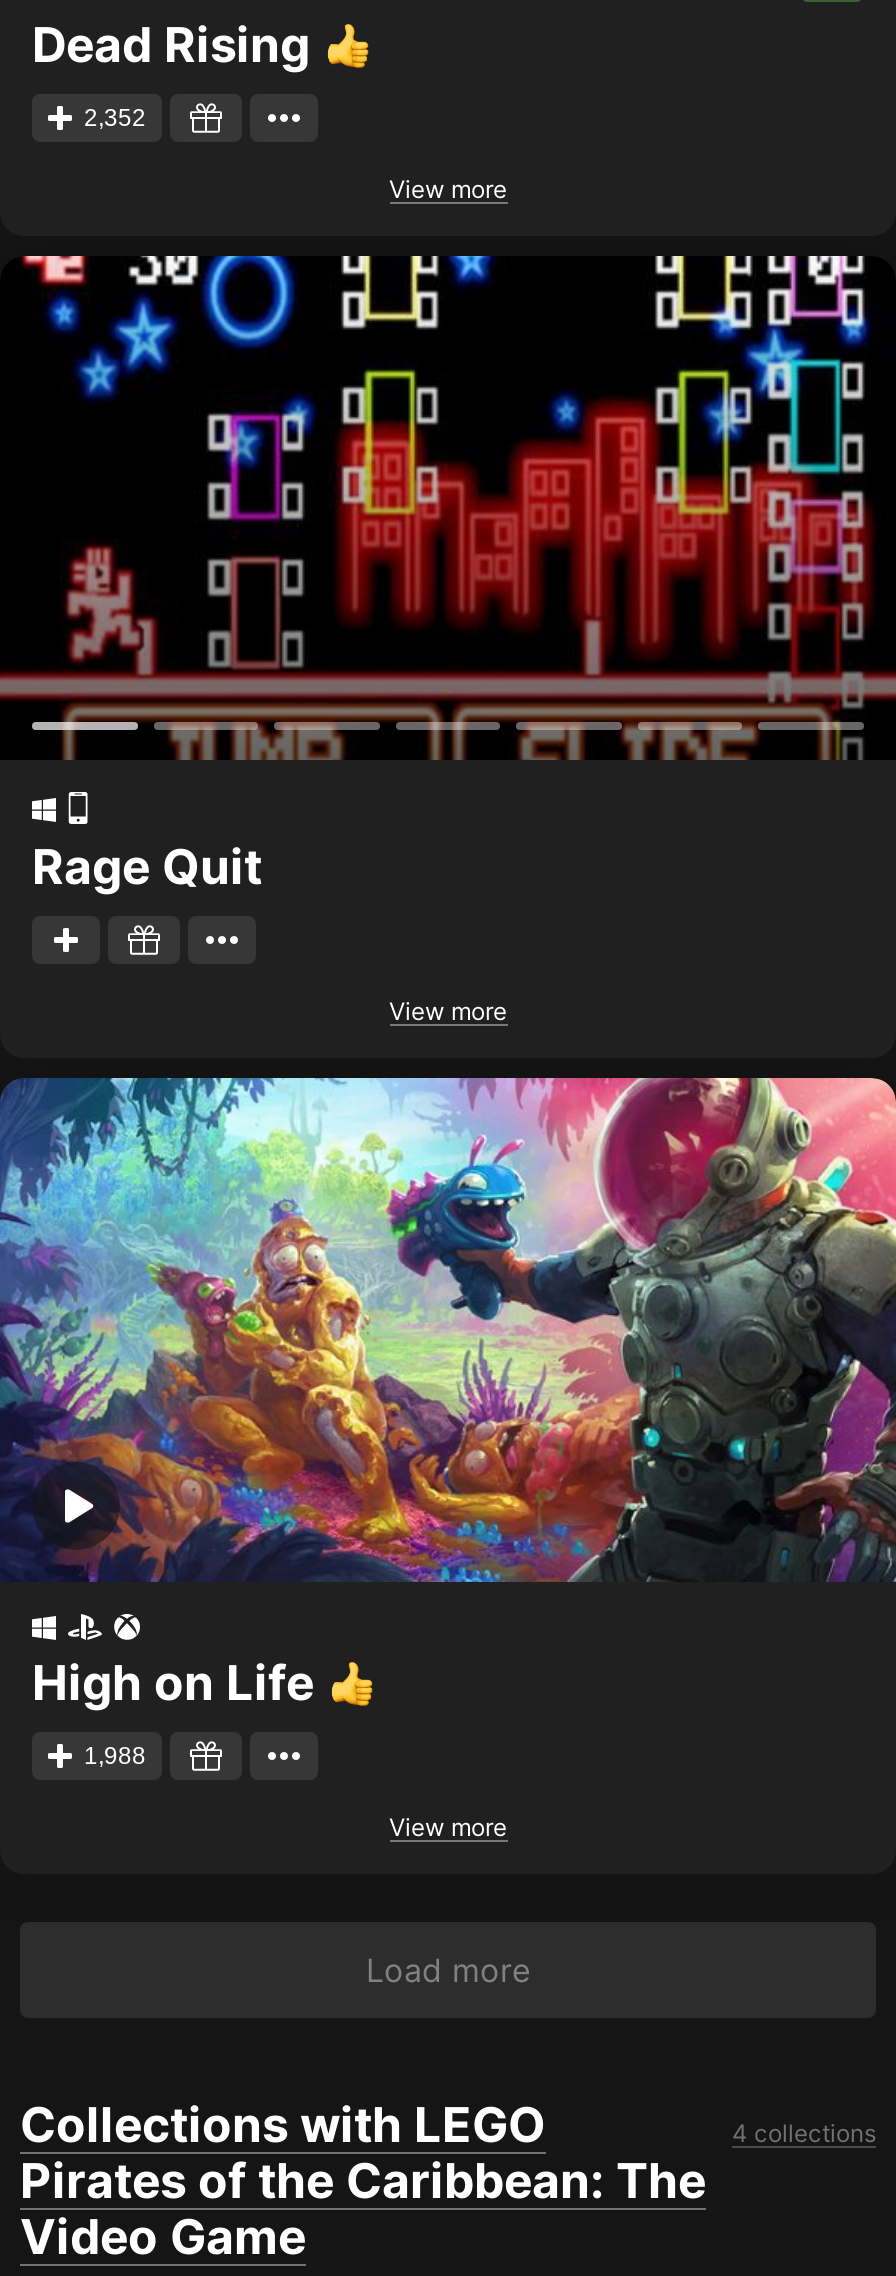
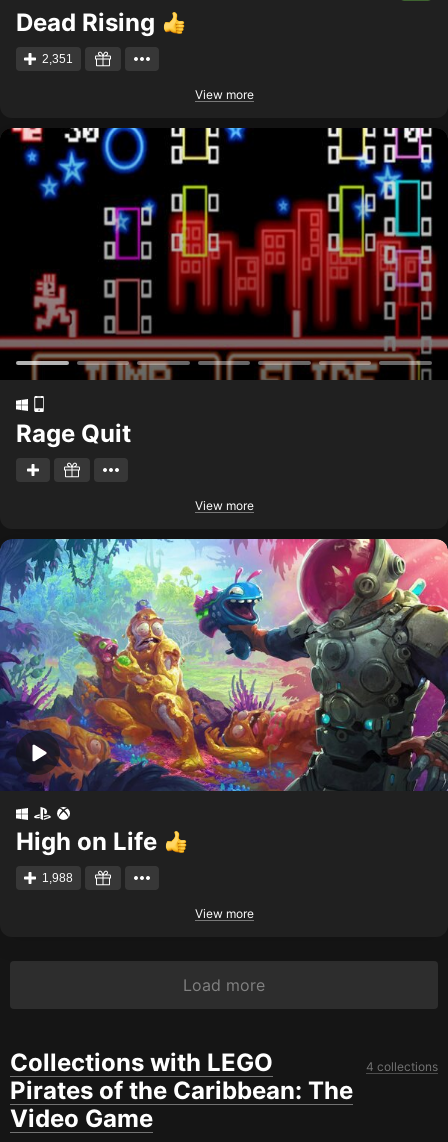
- 2,352
+ 2,351
